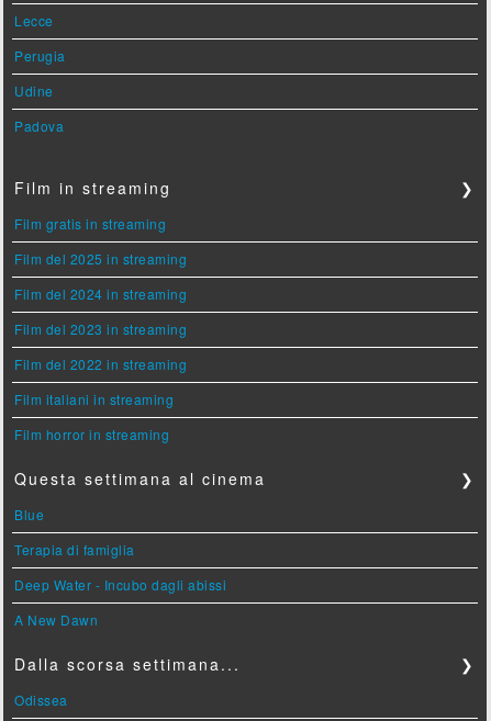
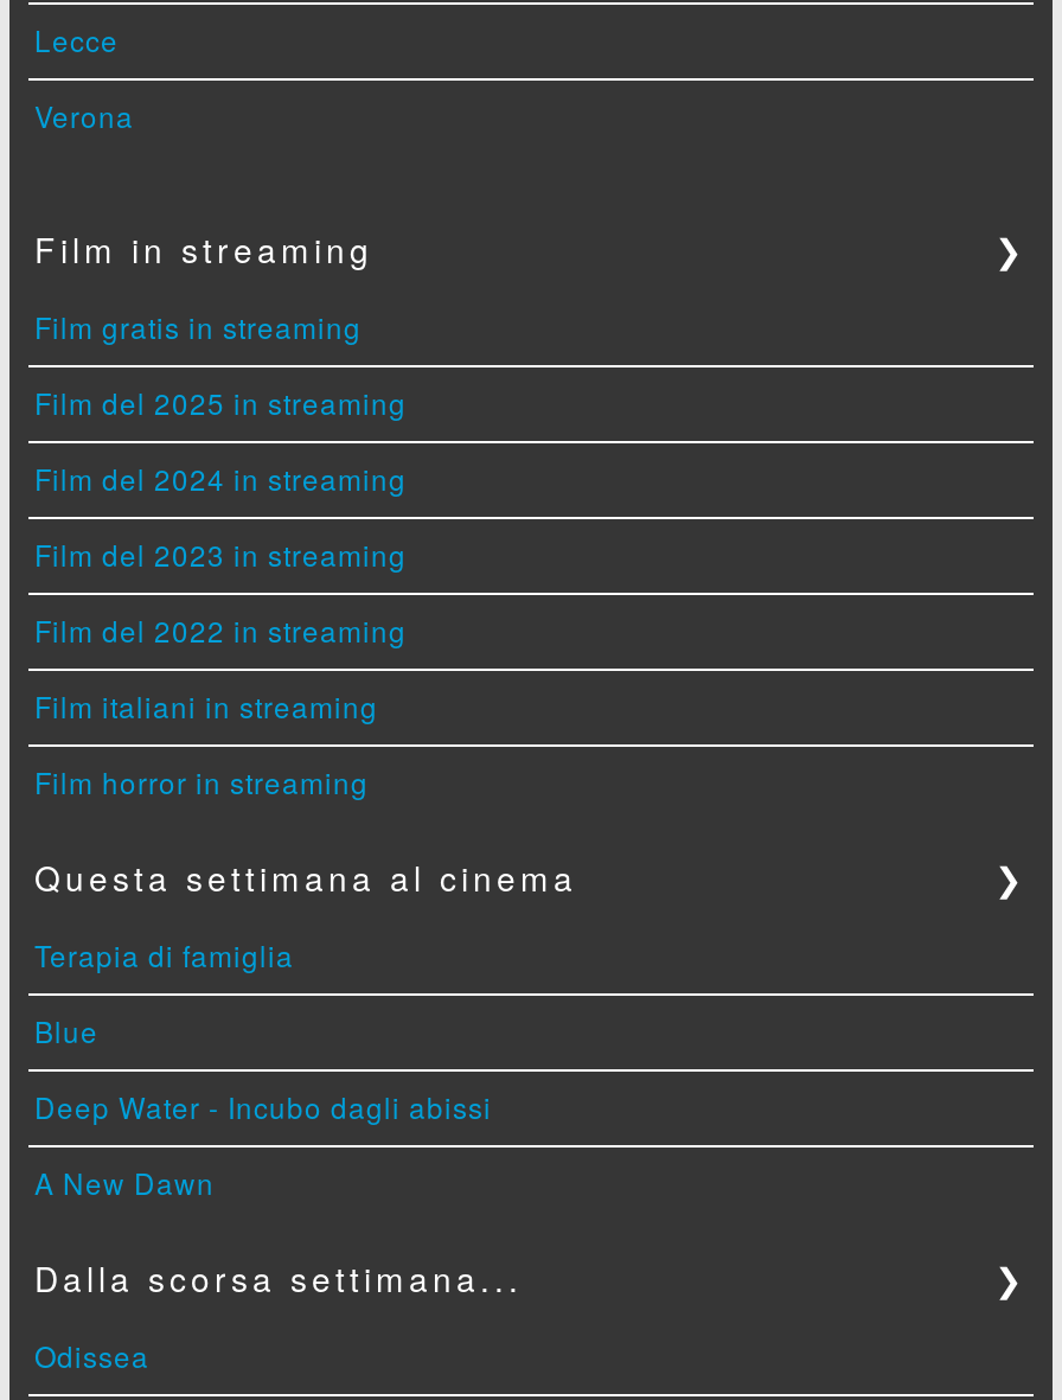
- Perugia
- Udine
- Padova
+ Verona

moved up: Terapia di famiglia
